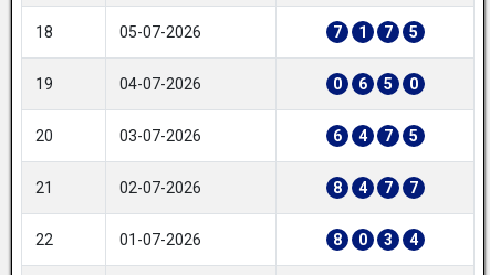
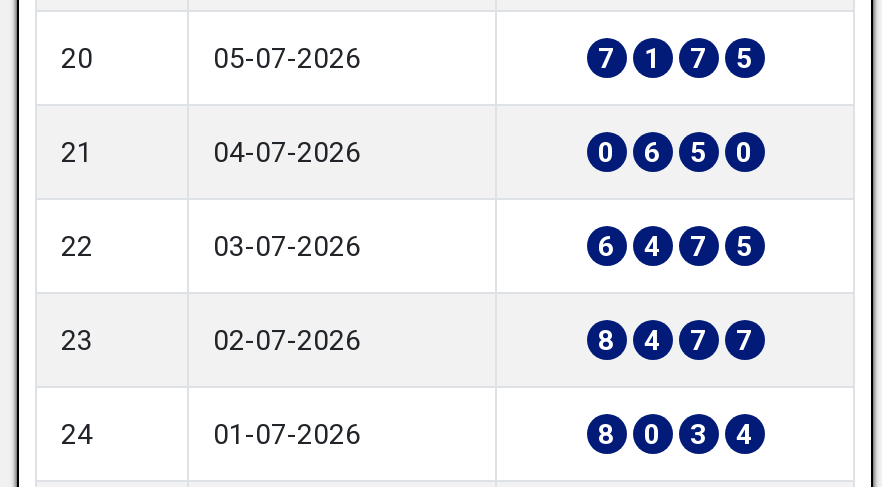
- 18
+ 20

- 19
+ 21

- 20
+ 22

- 21
+ 23

- 22
+ 24
